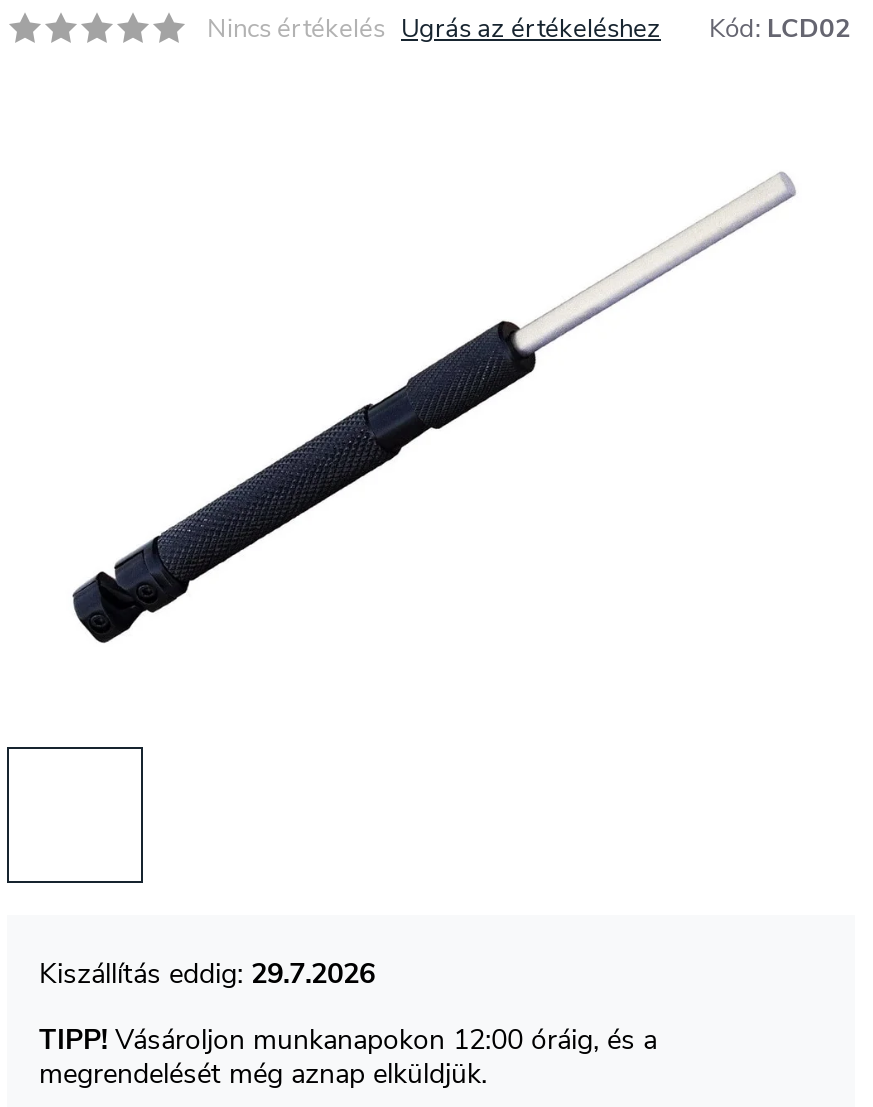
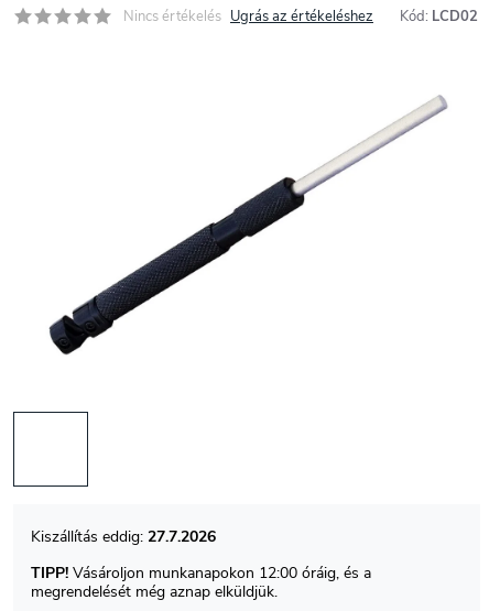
- 29.7.2026
+ 27.7.2026
